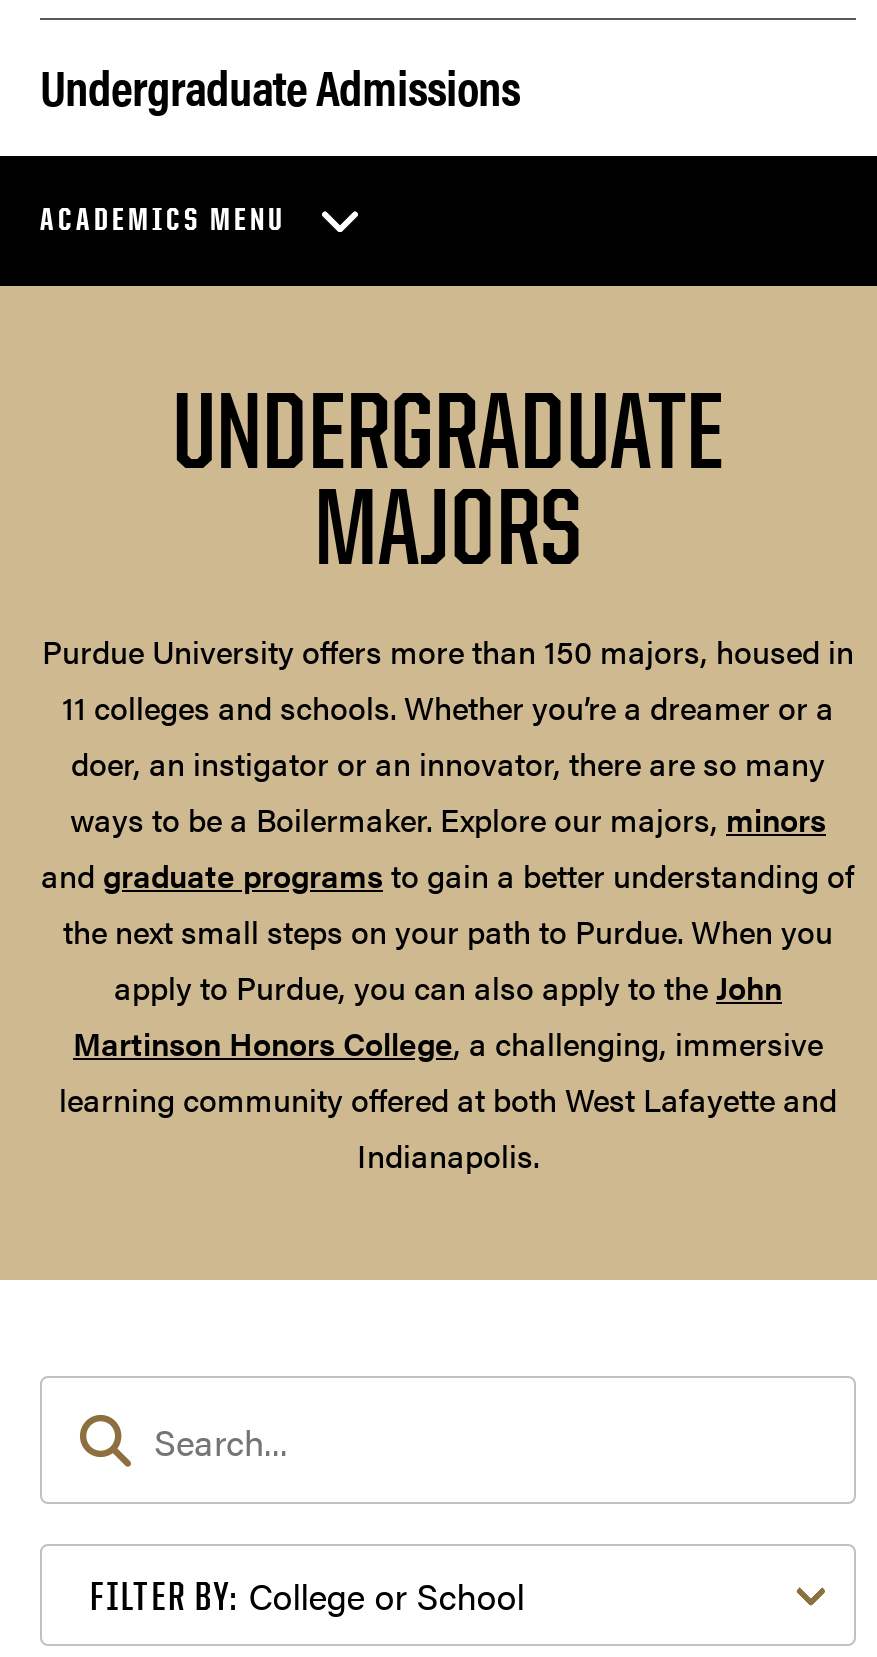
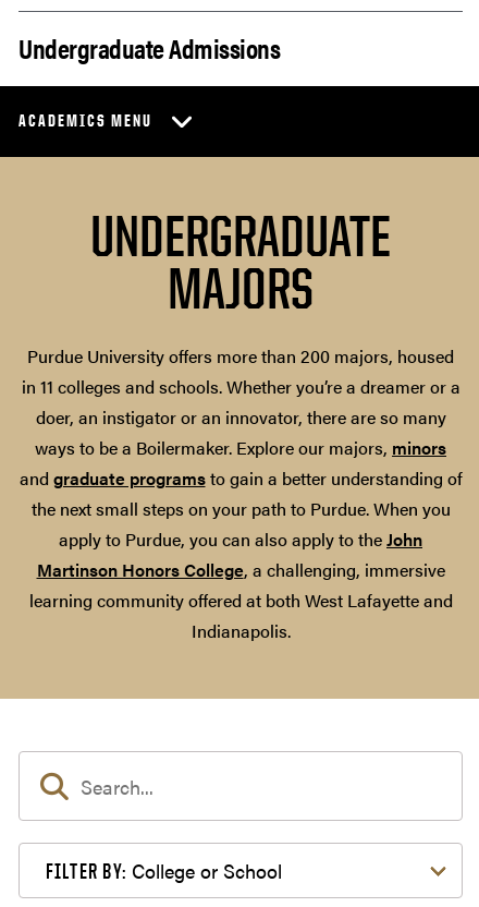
- Purdue University offers more than 150 majors, housed in
- 11 colleges and schools. Whether you’re a dreamer or a
+ Purdue University offers more than 200 majors, housed
+ in 11 colleges and schools. Whether you’re a dreamer or a
